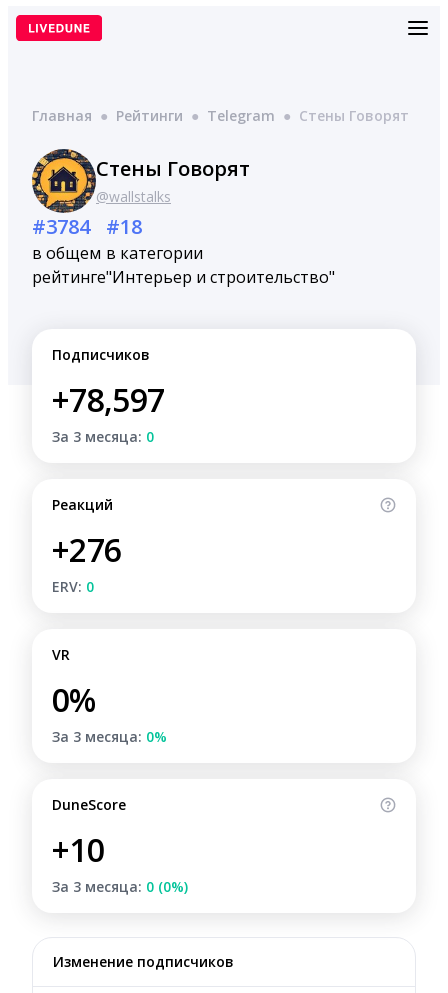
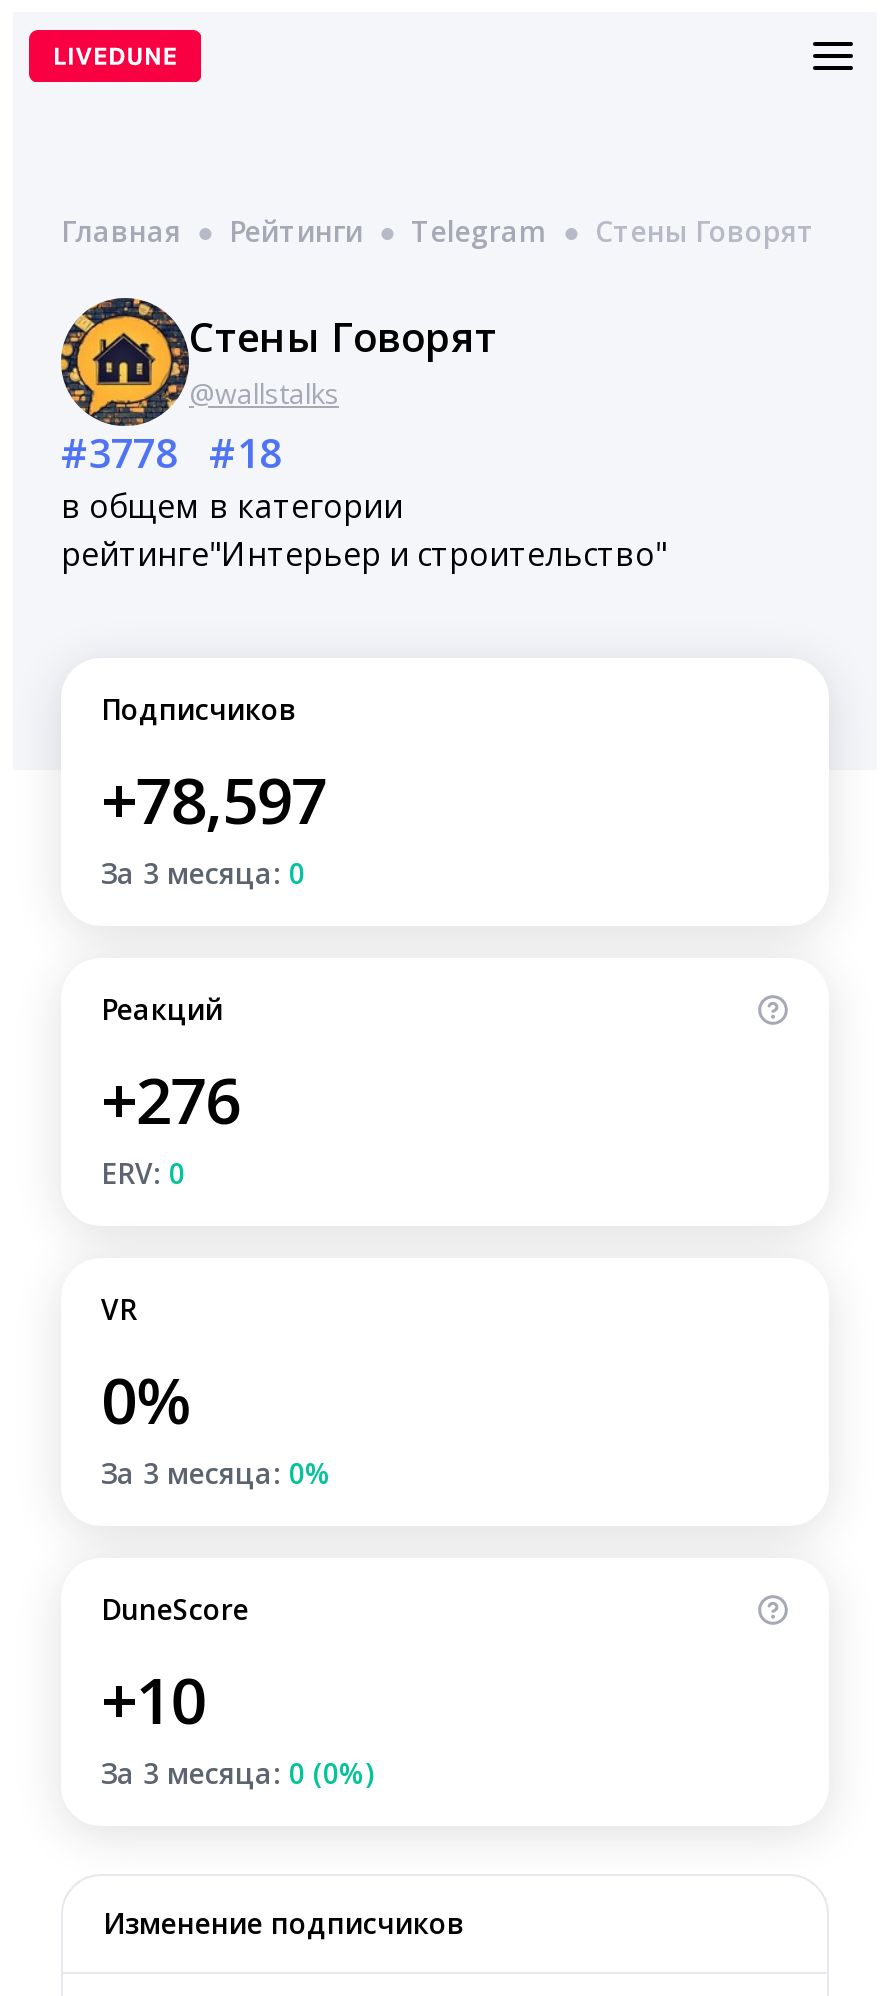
- #3784 #18
+ #3778 #18
